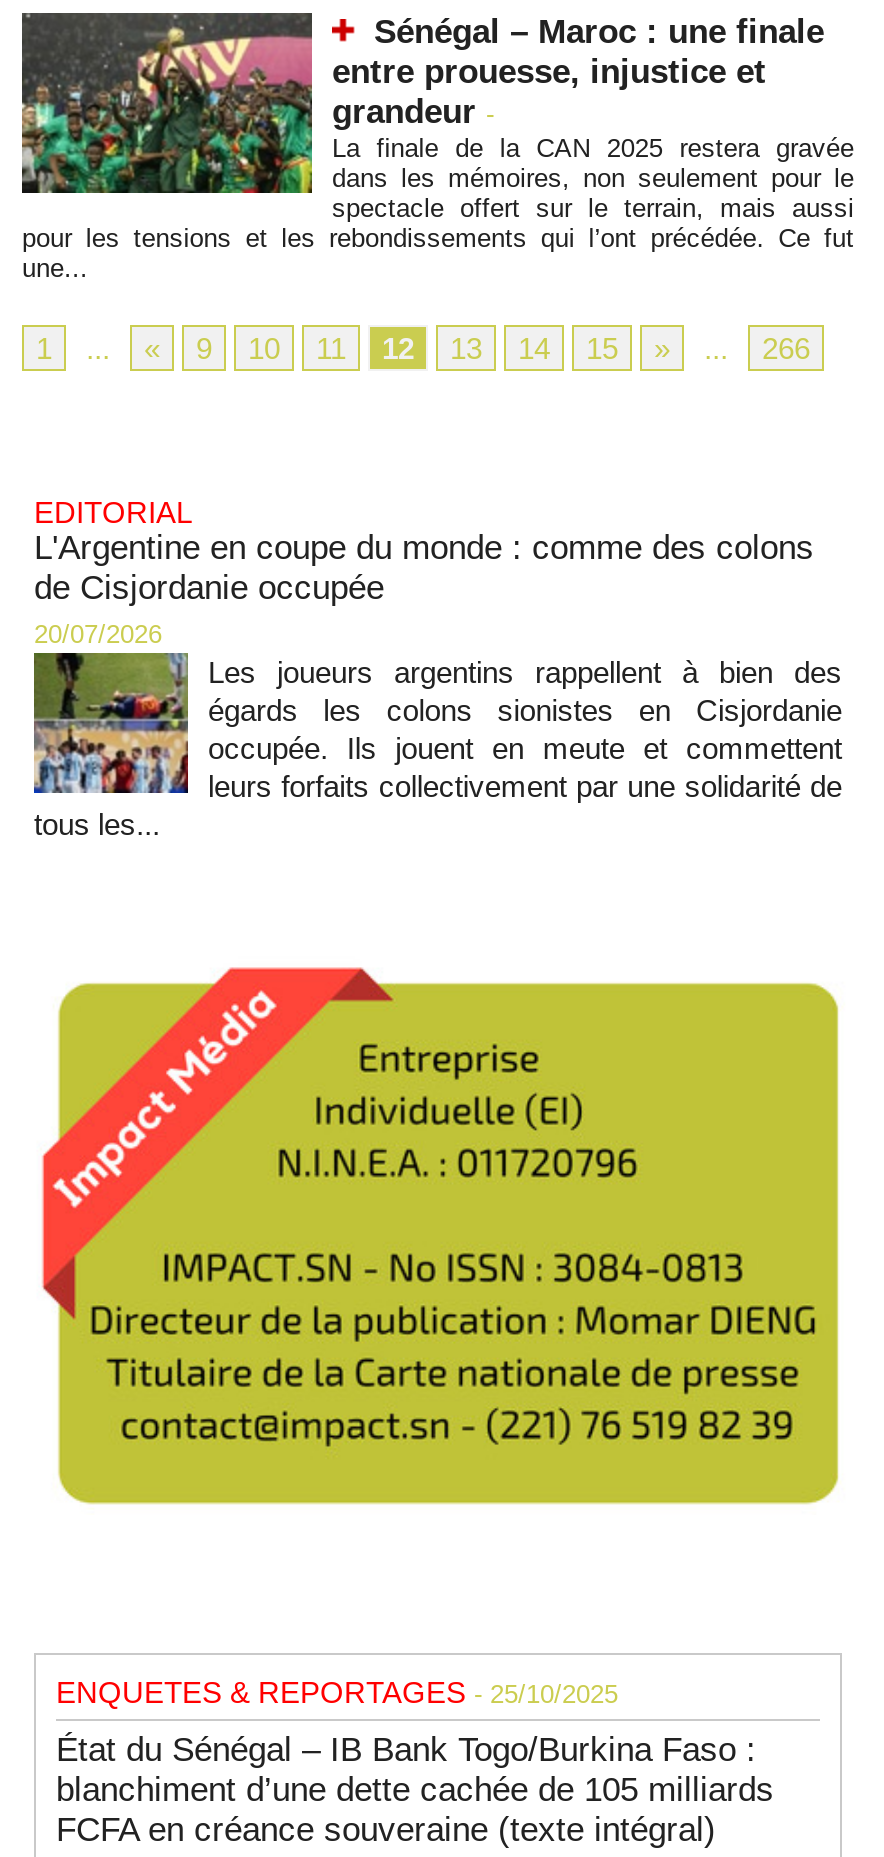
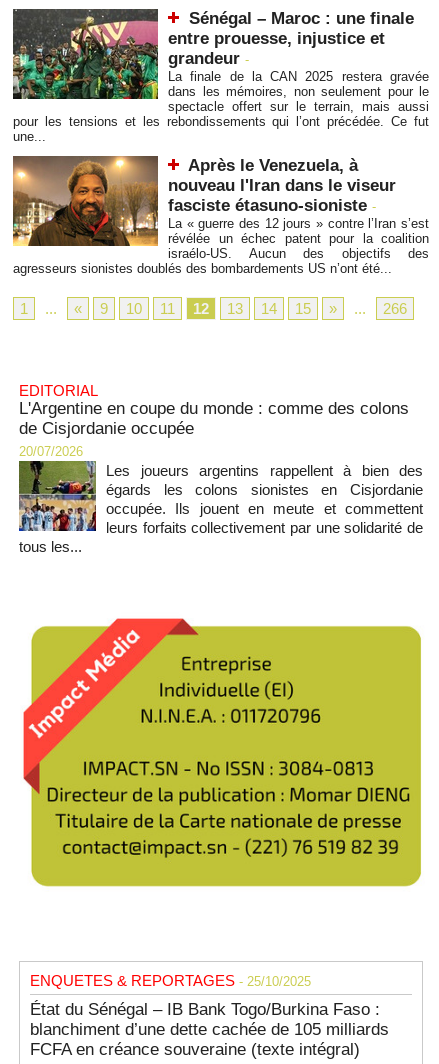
+ [image]
+ Après le Venezuela, à
+ nouveau l'Iran dans le viseur
+ fasciste étasuno-sioniste -
+ La « guerre des 12 jours » contre l’Iran s’est
+ révélée un échec patent pour la coalition
+ israélo-US. Aucun des objectifs des
+ agresseurs sionistes doublés des bombardements US n’ont été...
